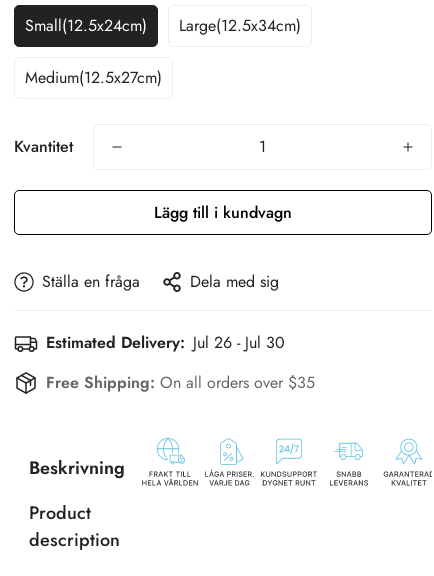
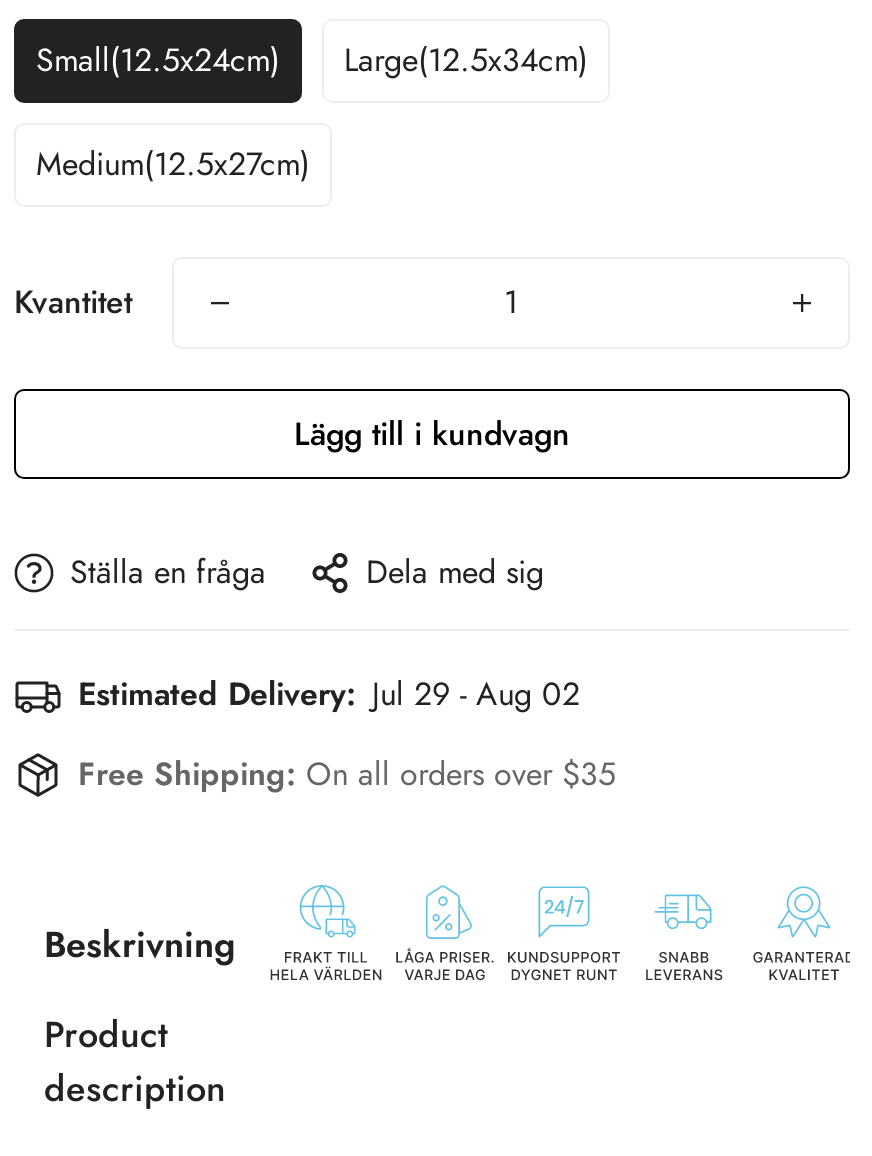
- Estimated Delivery: Jul 26 - Jul 30
+ Estimated Delivery: Jul 29 - Aug 02
